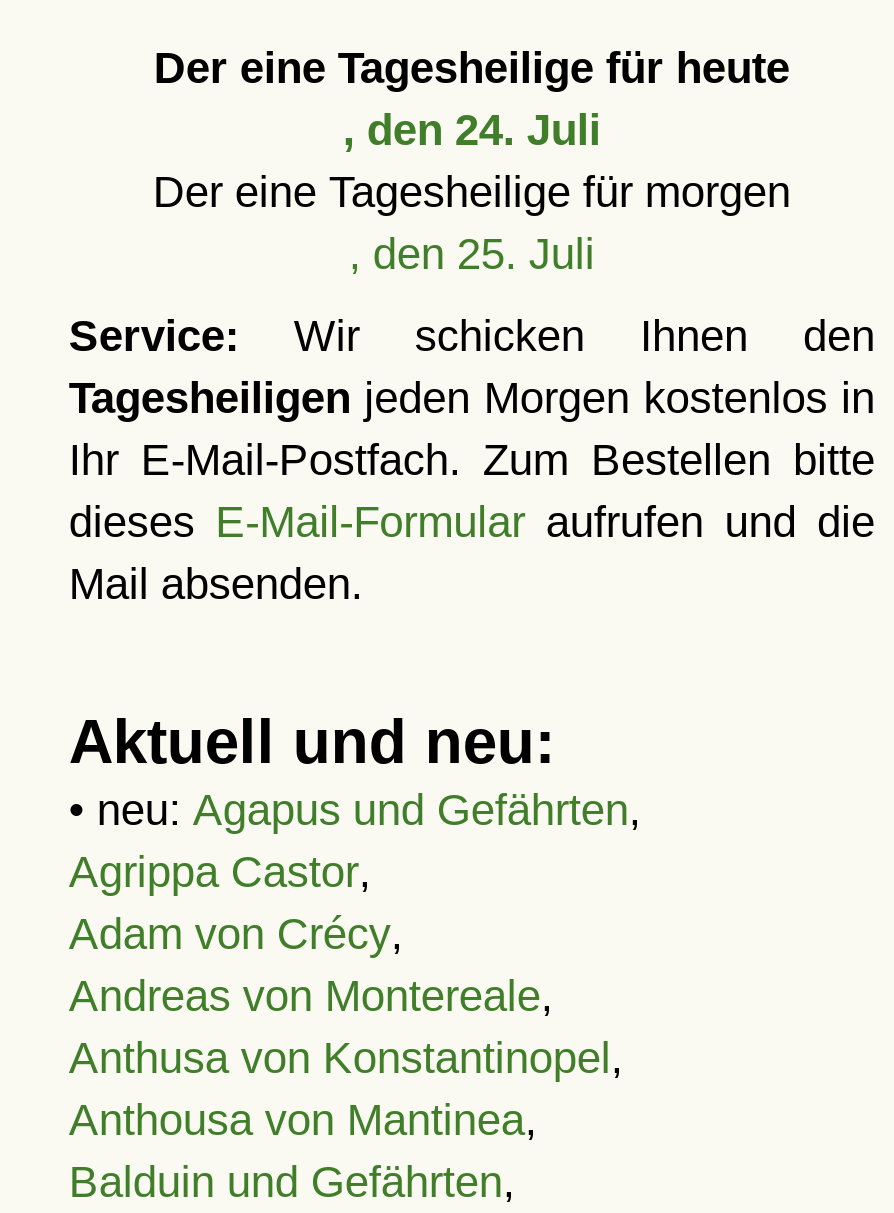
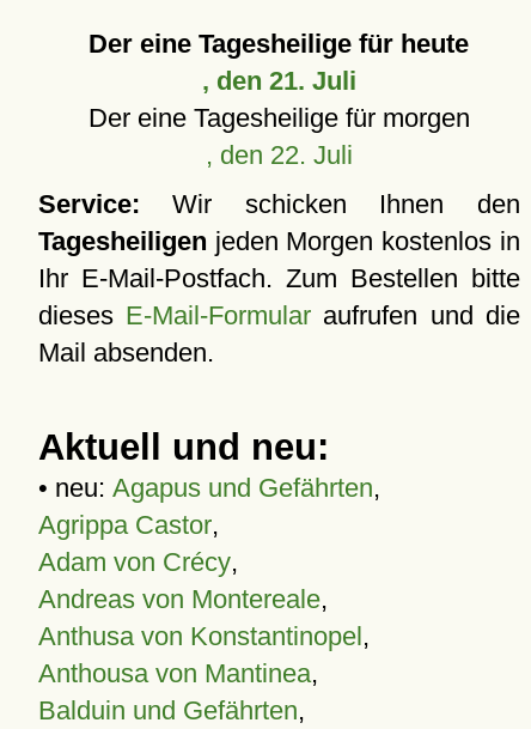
- , den 24. Juli
+ , den 21. Juli

- , den 25. Juli
+ , den 22. Juli
